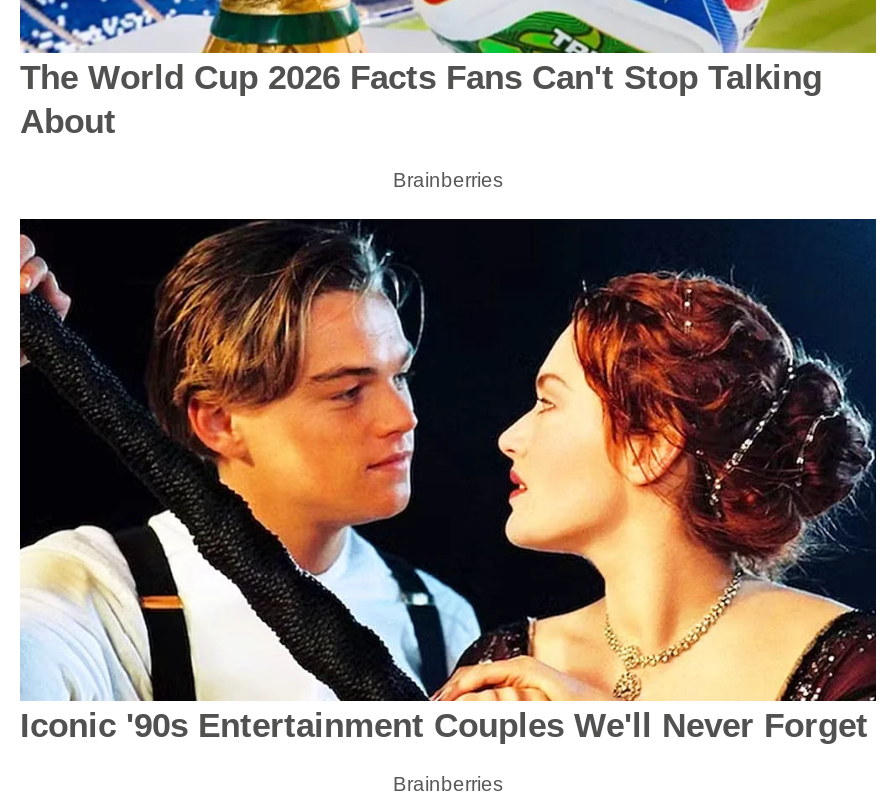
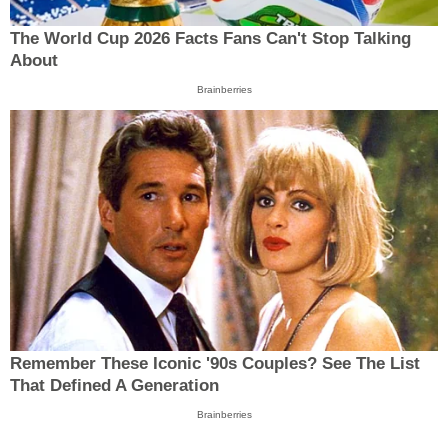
- [image]
- Iconic '90s Entertainment Couples We'll Never Forget
+ [image]
+ Remember These Iconic '90s Couples? See The List
+ That Defined A Generation
